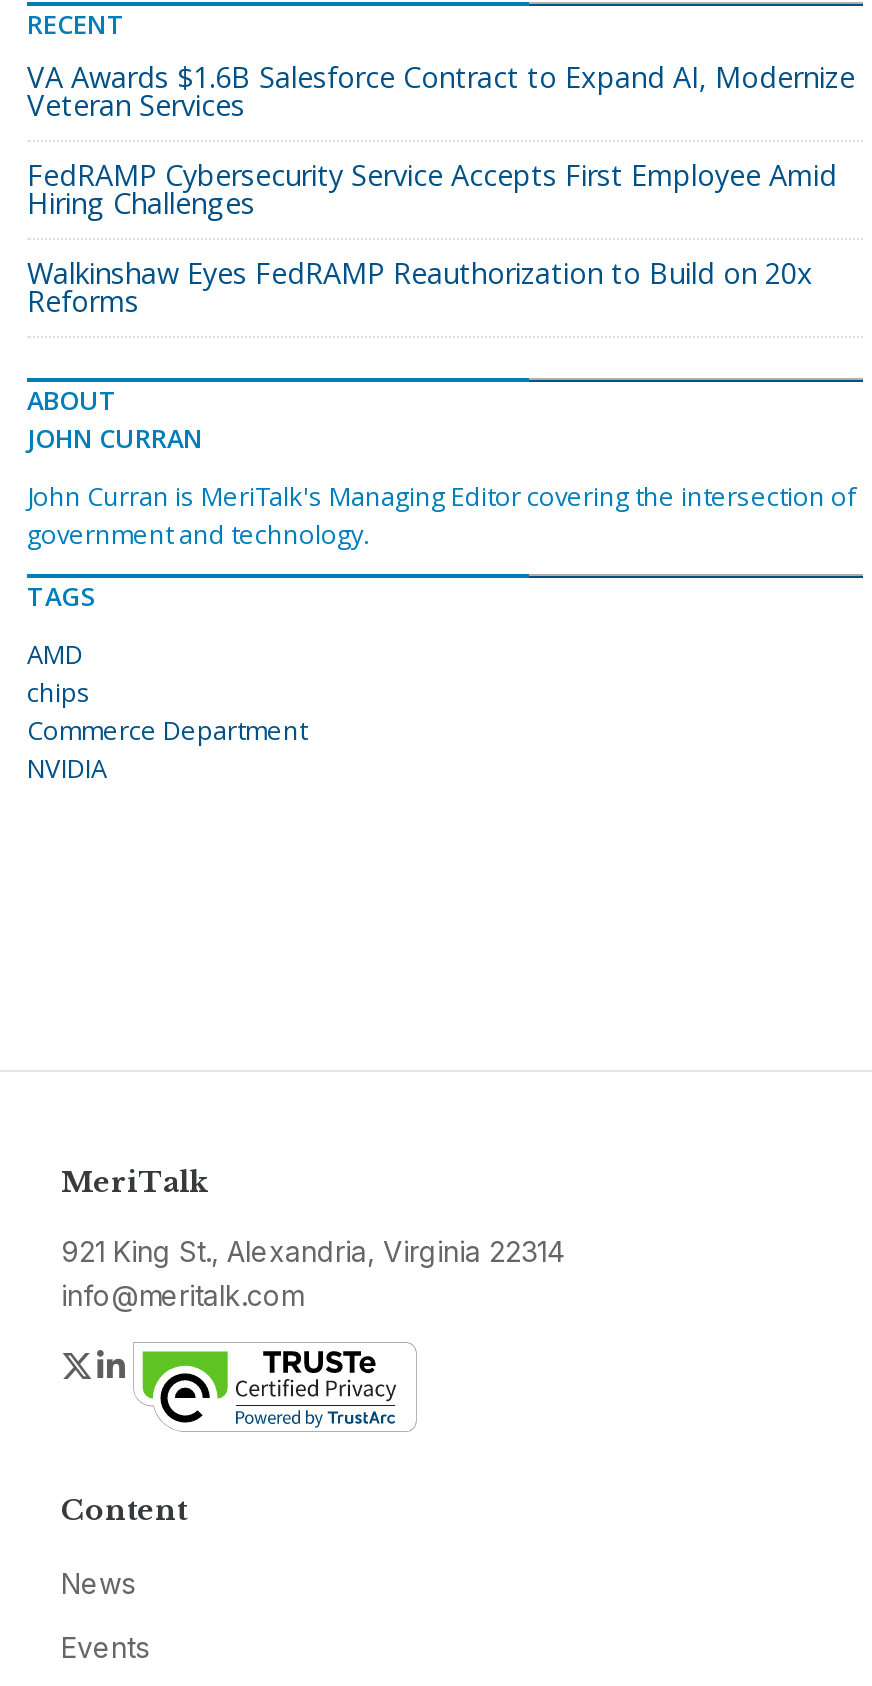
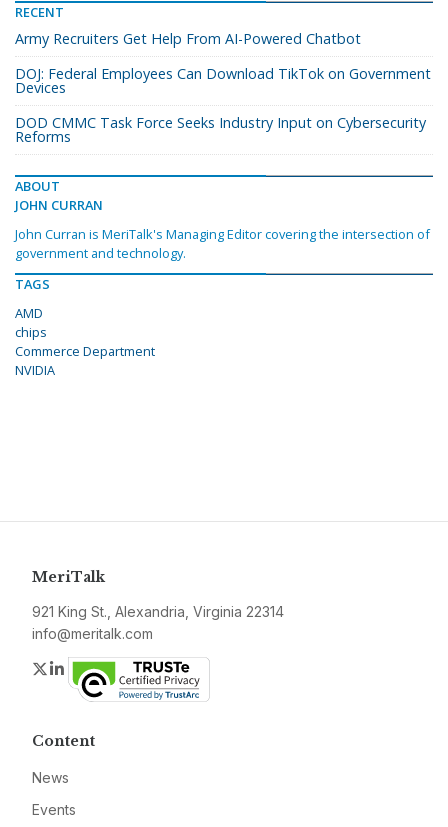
- VA Awards $1.6B Salesforce Contract to Expand AI, Modernize
- Veteran Services
+ Army Recruiters Get Help From AI-Powered Chatbot

- FedRAMP Cybersecurity Service Accepts First Employee Amid
- Hiring Challenges
+ DOJ: Federal Employees Can Download TikTok on Government
+ Devices

- Walkinshaw Eyes FedRAMP Reauthorization to Build on 20x
+ DOD CMMC Task Force Seeks Industry Input on Cybersecurity
